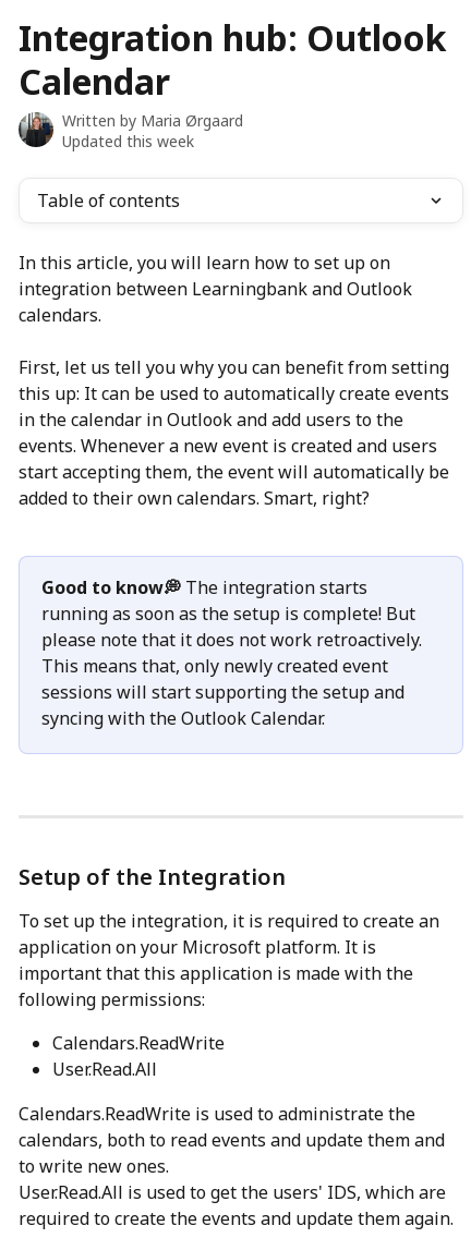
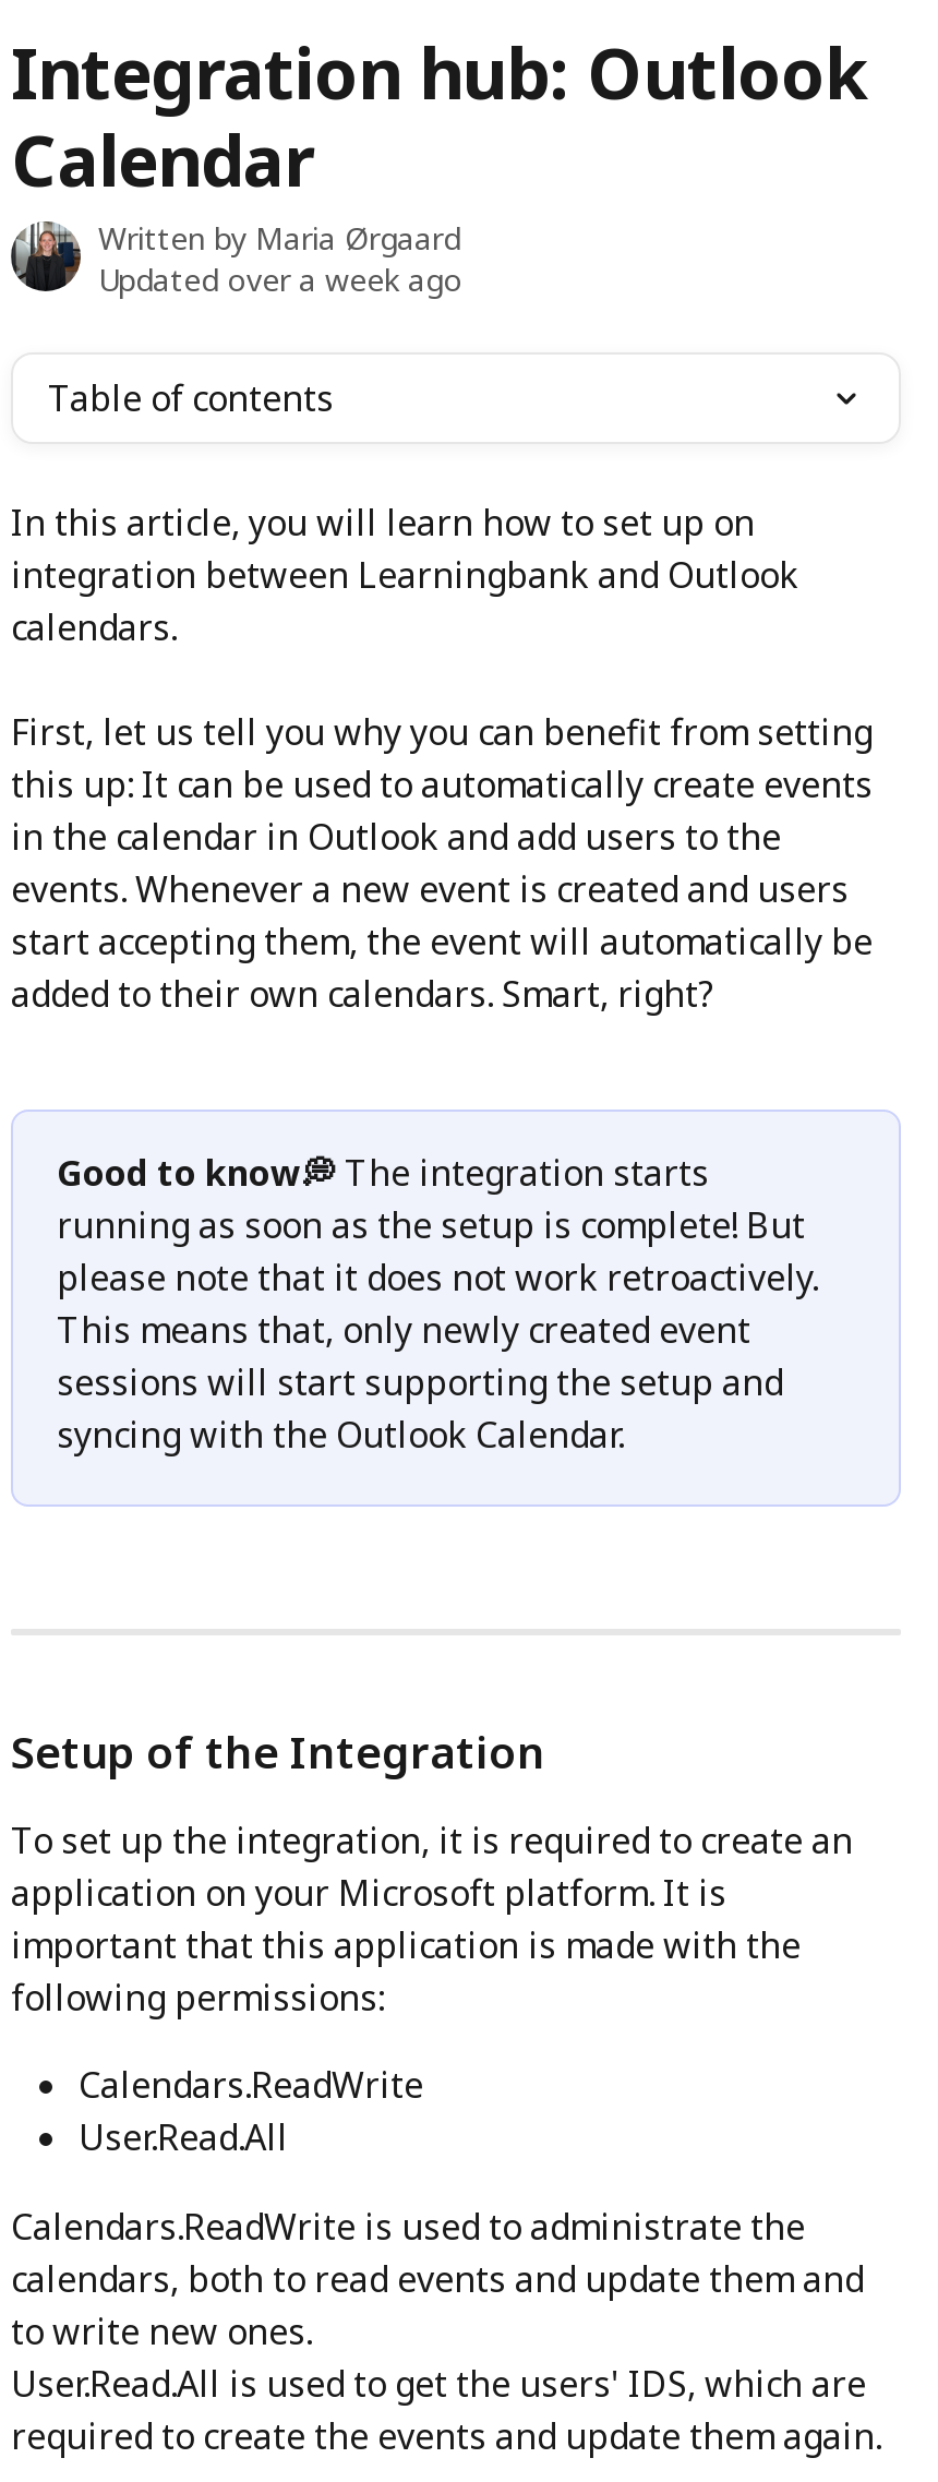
- Updated this week
+ Updated over a week ago
